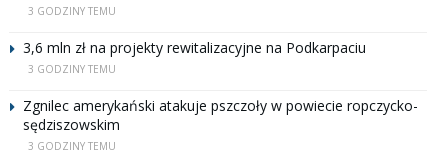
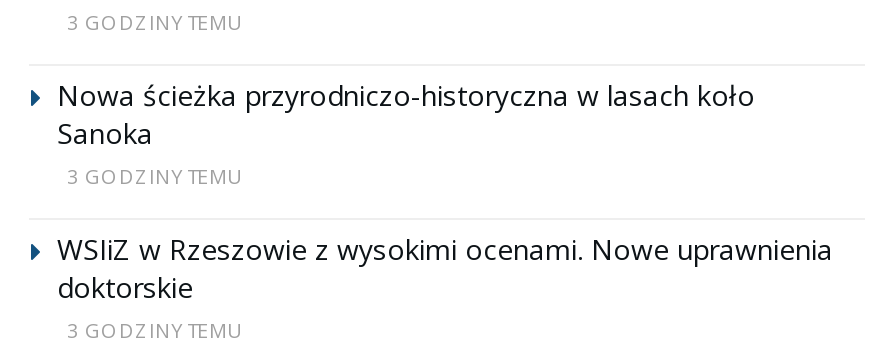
- 3,6 mln zł na projekty rewitalizacyjne na Podkarpaciu
+ Nowa ścieżka przyrodniczo-historyczna w lasach koło
+ Sanoka

- Zgnilec amerykański atakuje pszczoły w powiecie ropczycko-
- sędziszowskim
+ WSIiZ w Rzeszowie z wysokimi ocenami. Nowe uprawnienia
+ doktorskie
